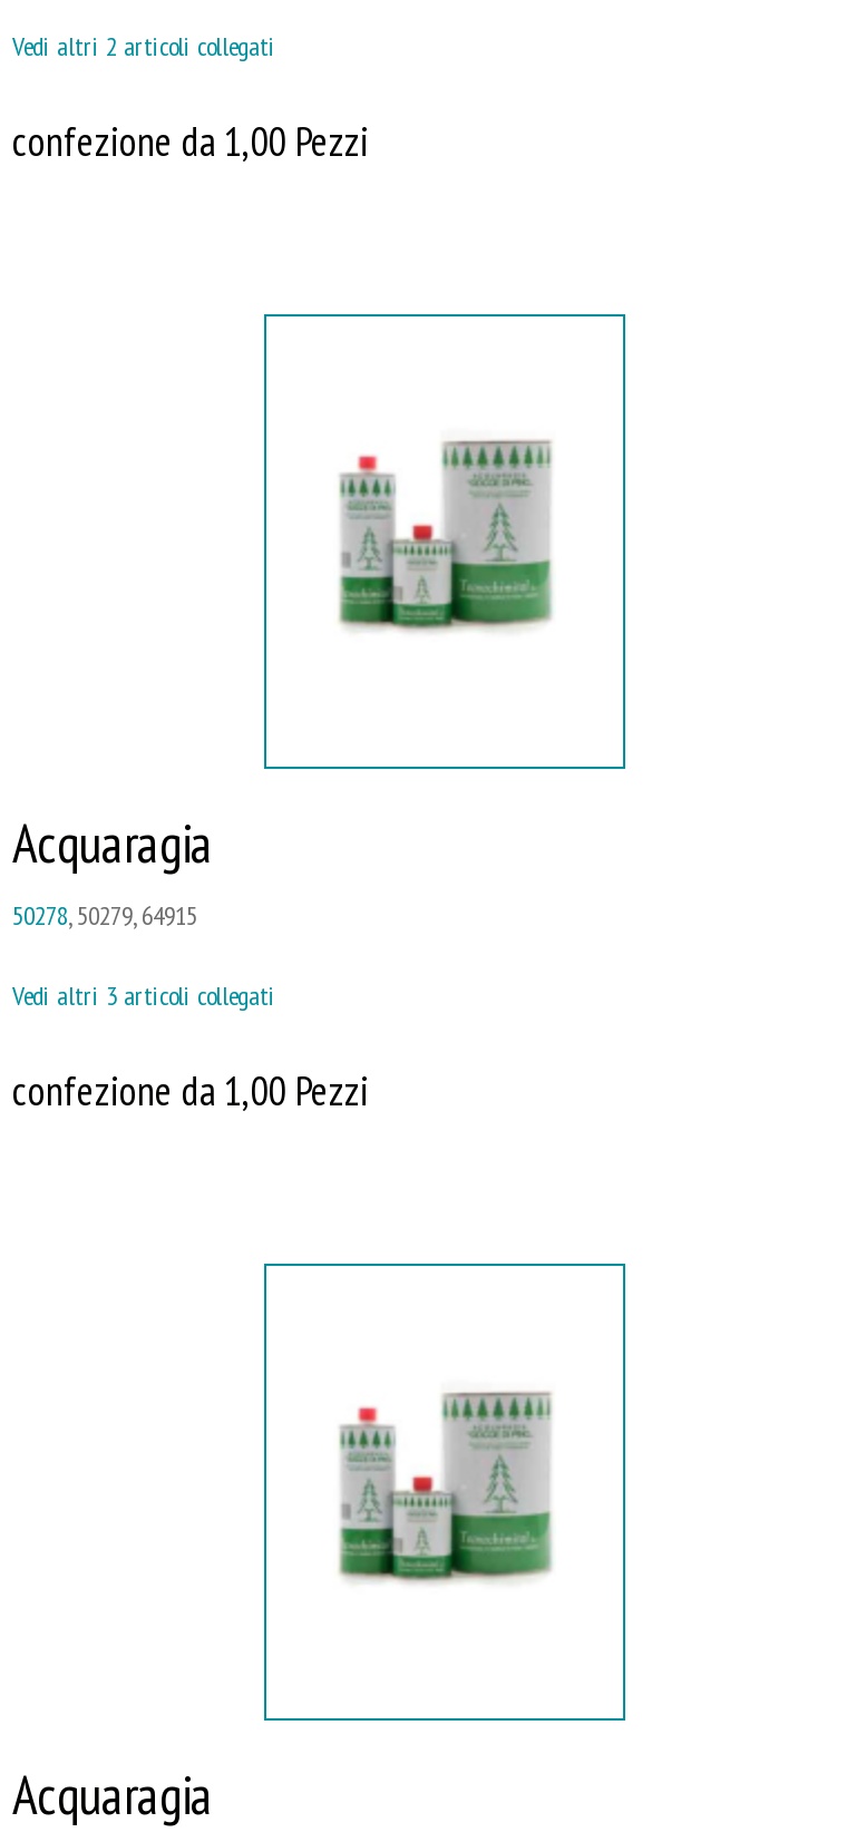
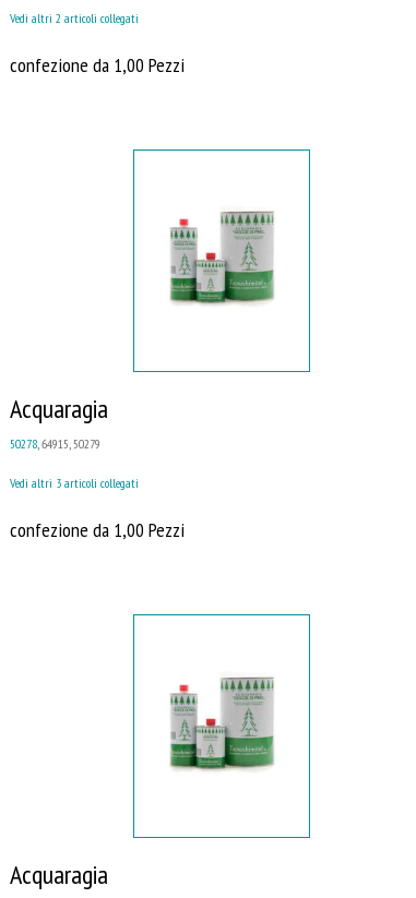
- 50278, 50279, 64915
+ 50278, 64915, 50279
